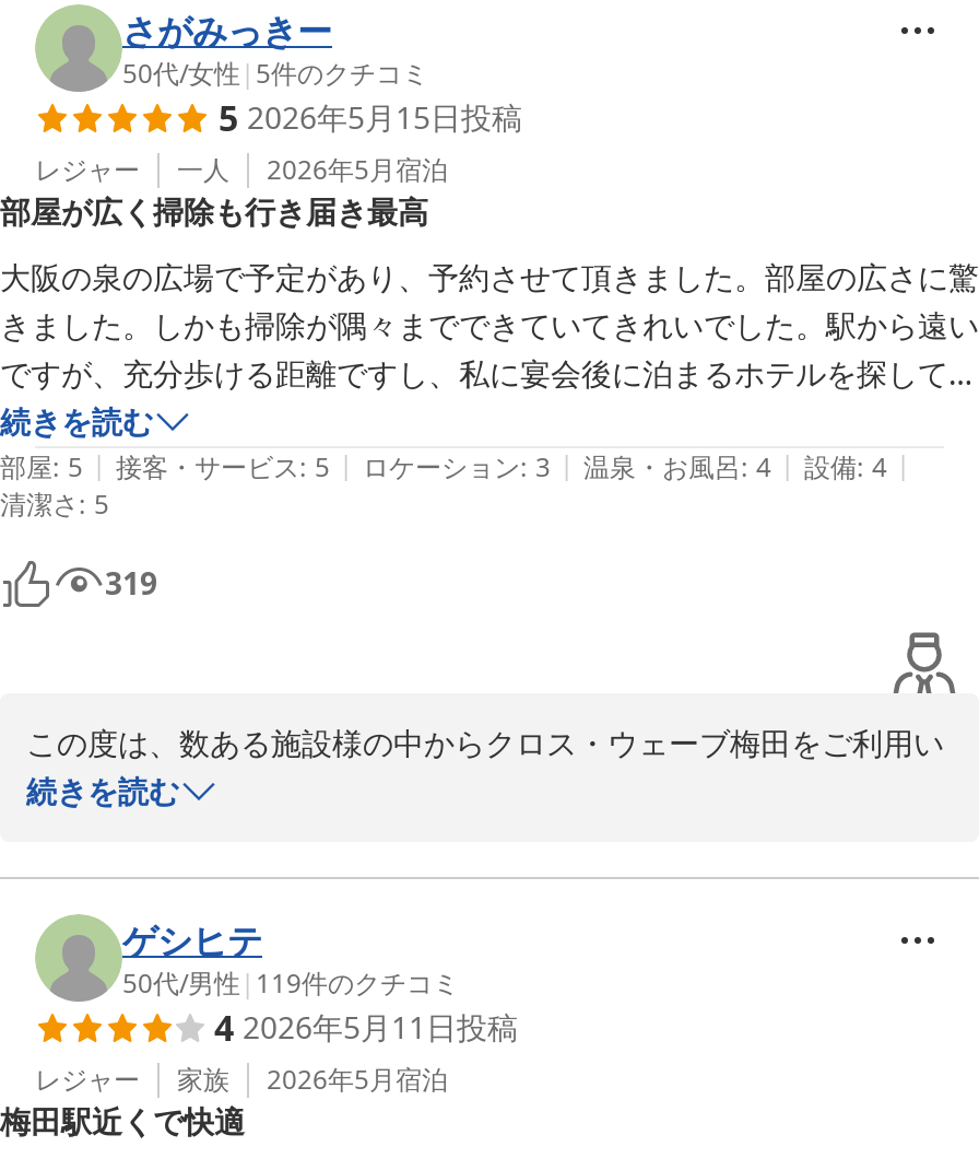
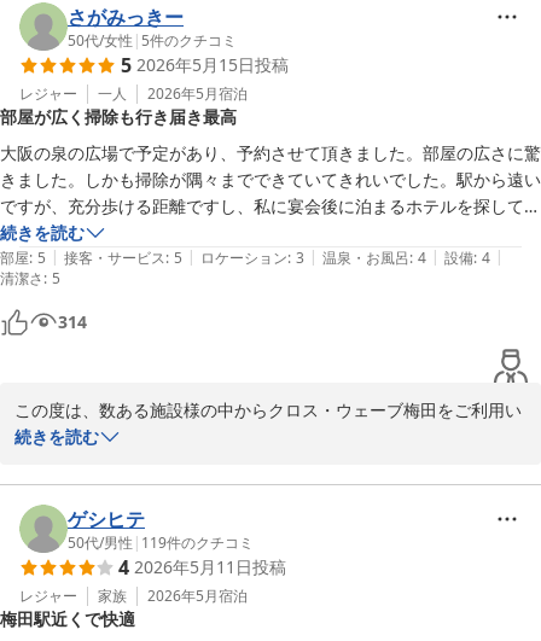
- 319
+ 314
